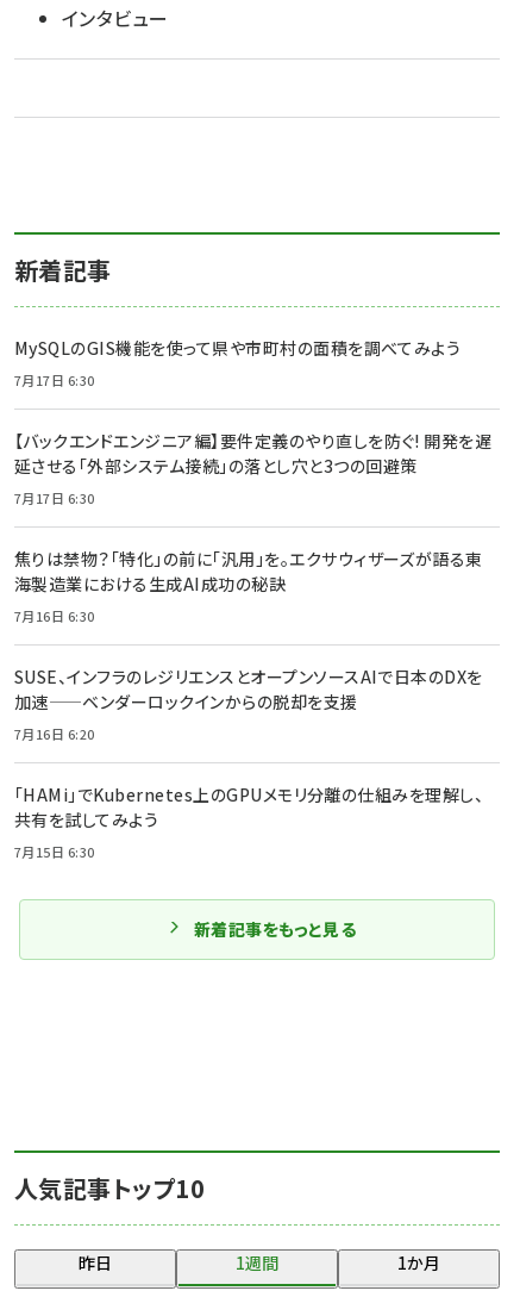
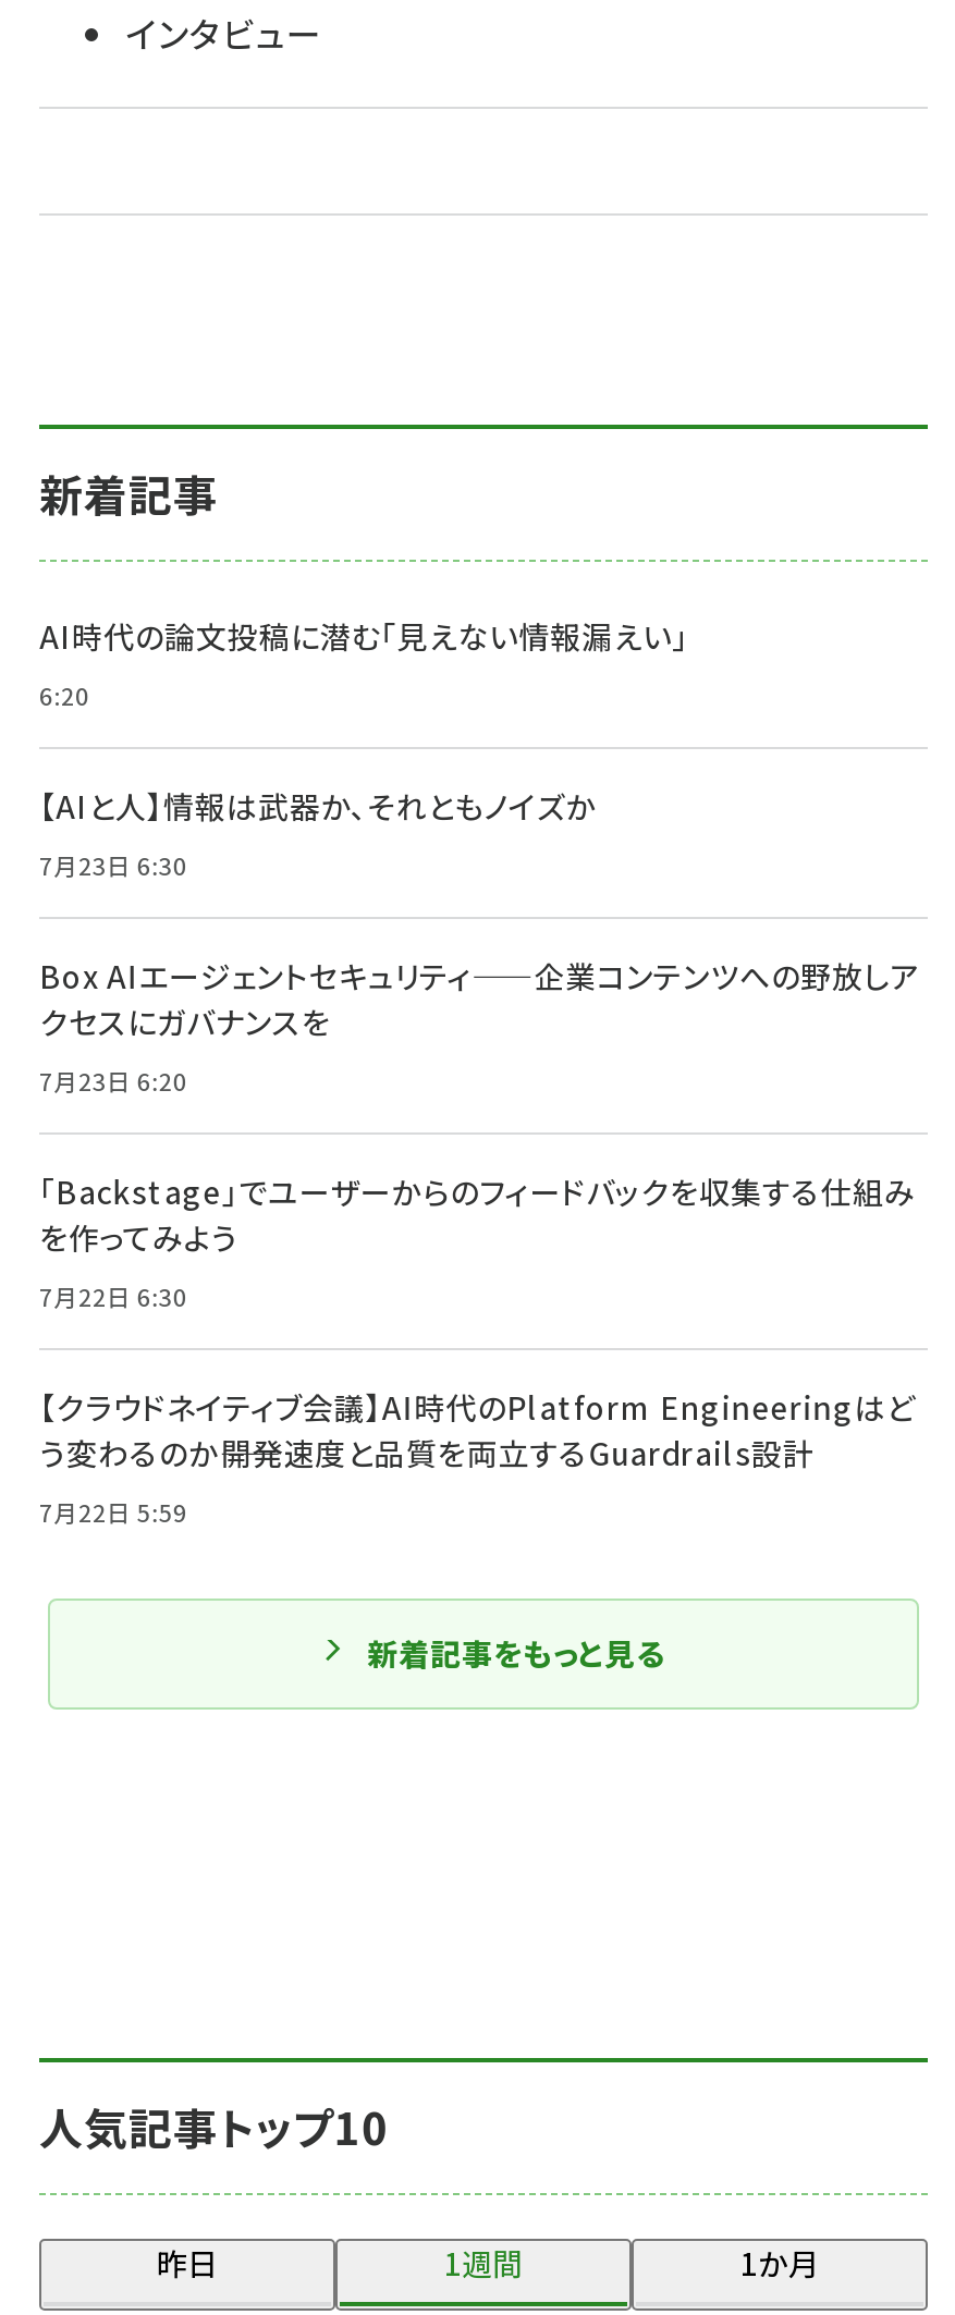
- MySQLのGIS機能を使って県や市町村の面積を調べてみよう
- 7月17日 6:30
+ AI時代の論文投稿に潜む「見えない情報漏えい」
+ 6:20

- 【バックエンドエンジニア編】要件定義のやり直しを防ぐ! 開発を遅
- 延させる「外部システム接続」の落とし穴と3つの回避策
- 7月17日 6:30
+ 【AIと人】情報は武器か、それともノイズか
+ 7月23日 6:30

- 焦りは禁物？「特化」の前に「汎用」を。エクサウィザーズが語る東
- 海製造業における生成AI成功の秘訣
- 7月16日 6:30
+ Box AIエージェントセキュリティ——企業コンテンツへの野放しア
+ クセスにガバナンスを
+ 7月23日 6:20

- SUSE、インフラのレジリエンスとオープンソースAIで日本のDXを
- 加速——ベンダーロックインからの脱却を支援
- 7月16日 6:20
+ 「Backstage」でユーザーからのフィードバックを収集する仕組み
+ を作ってみよう
+ 7月22日 6:30

- 「HAMi」でKubernetes上のGPUメモリ分離の仕組みを理解し、
- 共有を試してみよう
- 7月15日 6:30
+ 【クラウドネイティブ会議】AI時代のPlatform Engineeringはど
+ う変わるのか――開発速度と品質を両立するGuardrails設計
+ 7月22日 5:59
